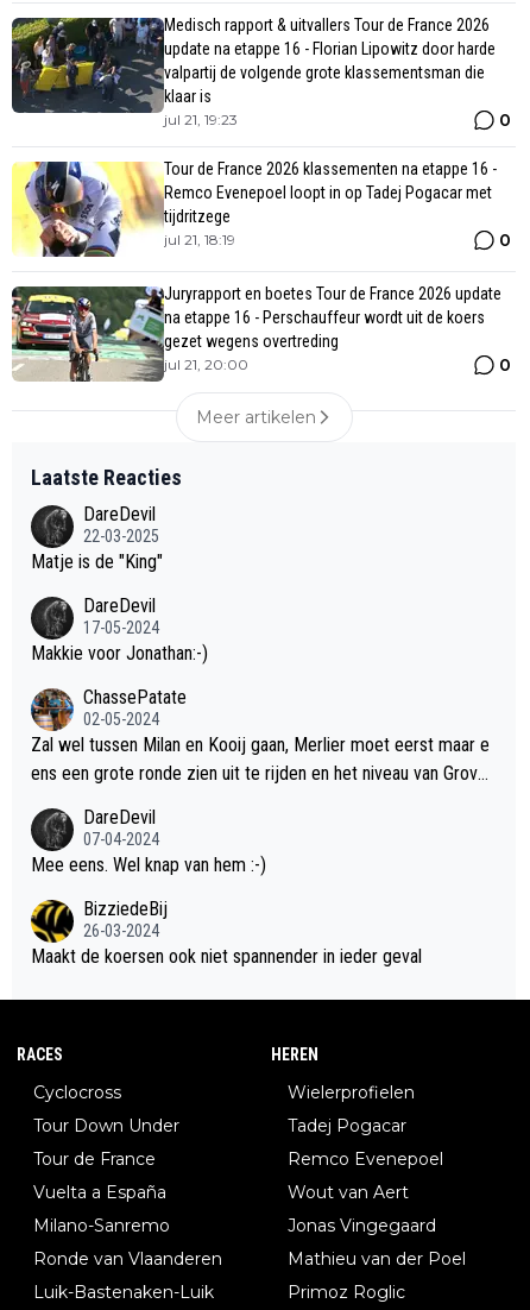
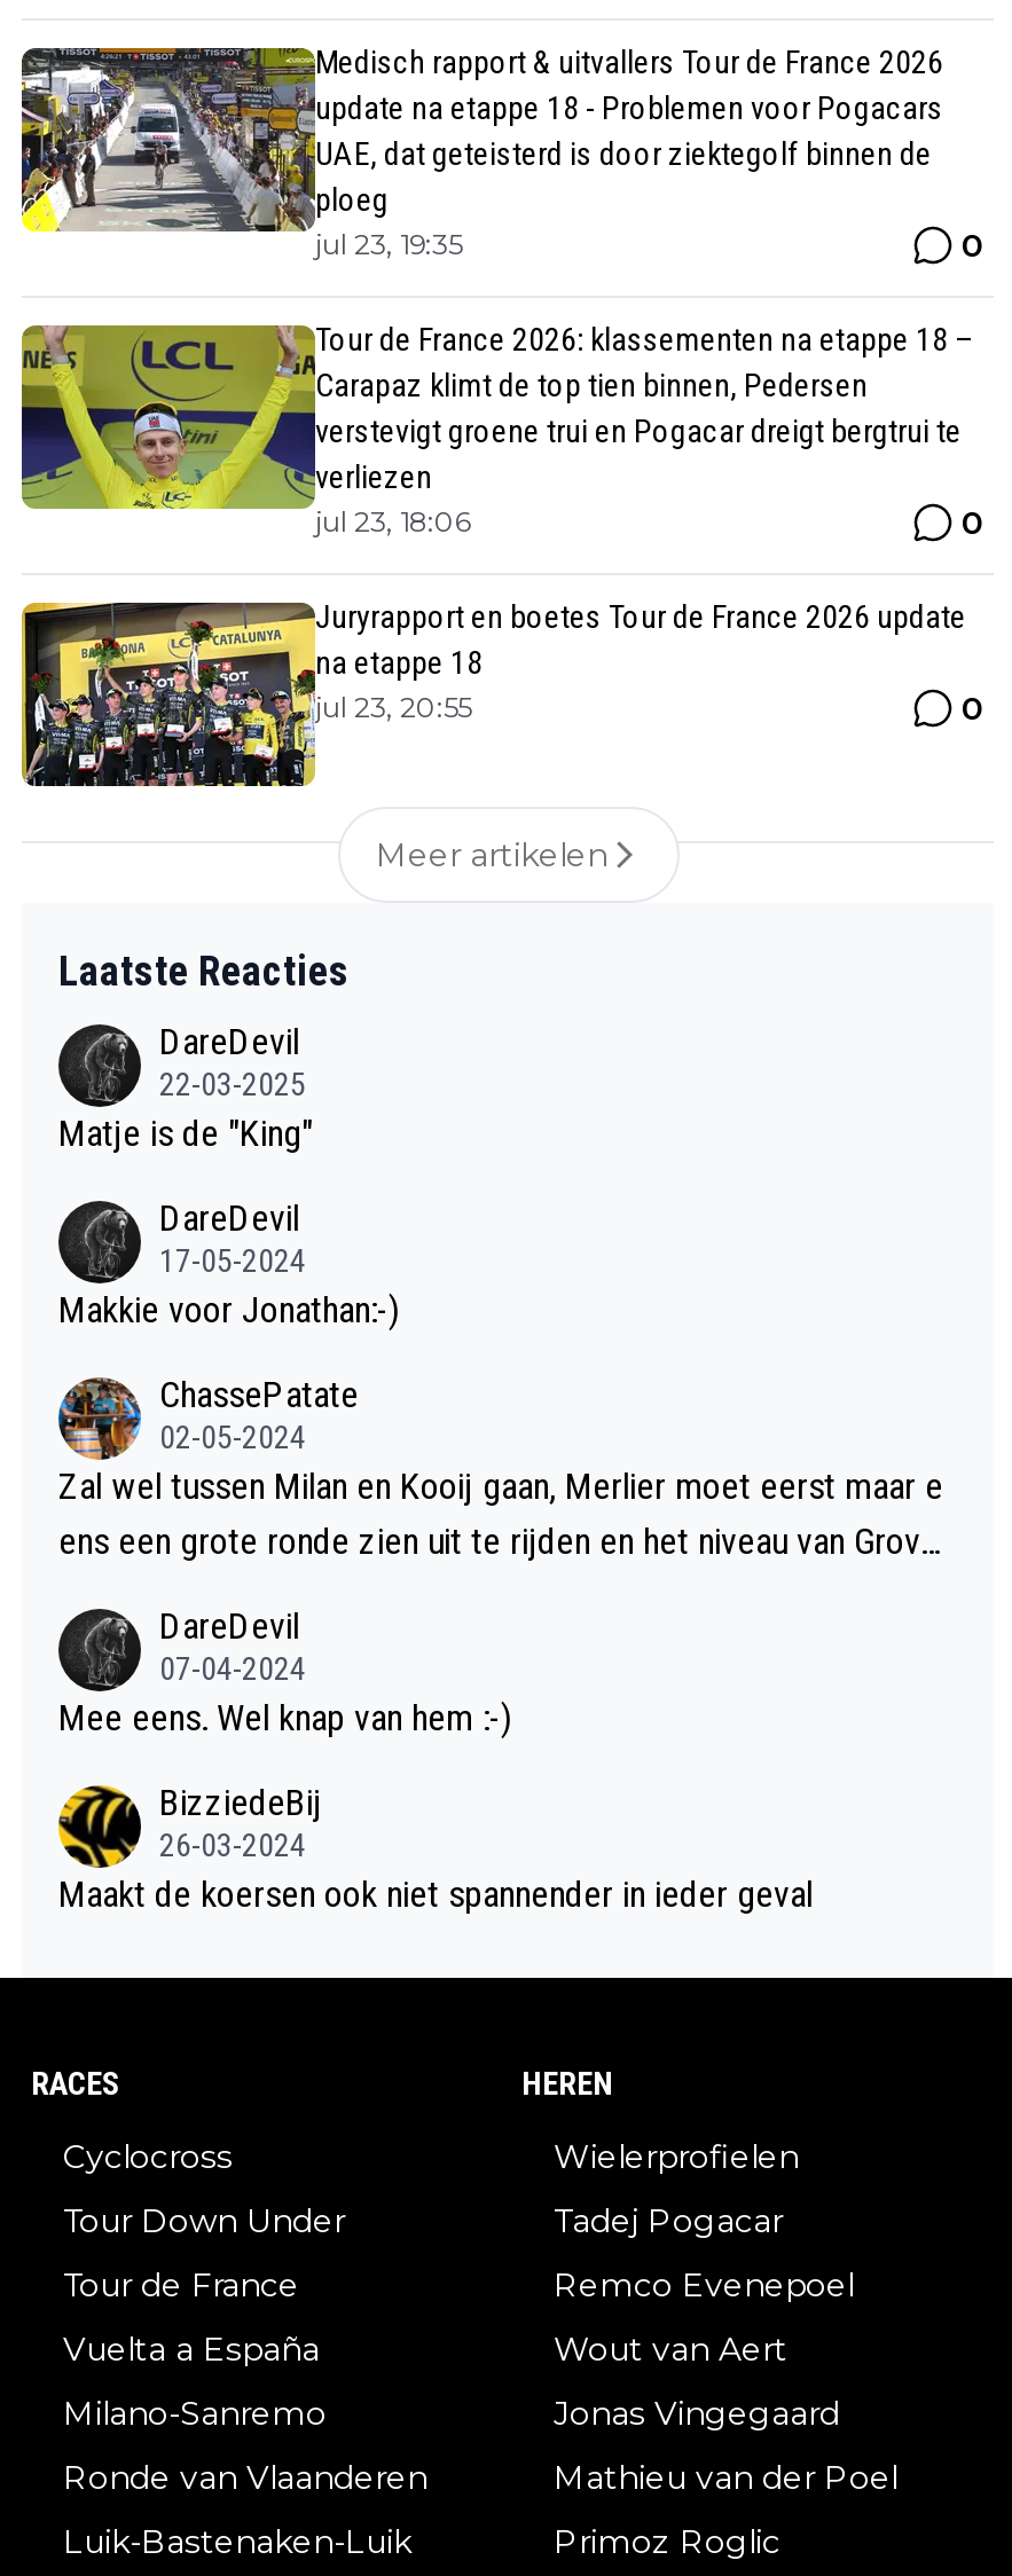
- [image]
- update na etappe 16 - Florian Lipowitz door harde
- valpartij de volgende grote klassementsman die
- klaar is
- jul 21, 19:23
+ [image]
+ update na etappe 18 - Problemen voor Pogacars
+ UAE, dat geteisterd is door ziektegolf binnen de
+ ploeg
+ jul 23, 19:35

- [image]
- Tour de France 2026 klassementen na etappe 16 -
- Remco Evenepoel loopt in op Tadej Pogacar met
- tijdritzege
- jul 21, 18:19
+ [image]
+ Tour de France 2026: klassementen na etappe 18 –
+ Carapaz klimt de top tien binnen, Pedersen
+ verstevigt groene trui en Pogacar dreigt bergtrui te
+ verliezen
+ jul 23, 18:06

- [image]
- na etappe 16 - Perschauffeur wordt uit de koers
- gezet wegens overtreding
- jul 21, 20:00
+ [image]
+ na etappe 18
+ jul 23, 20:55
